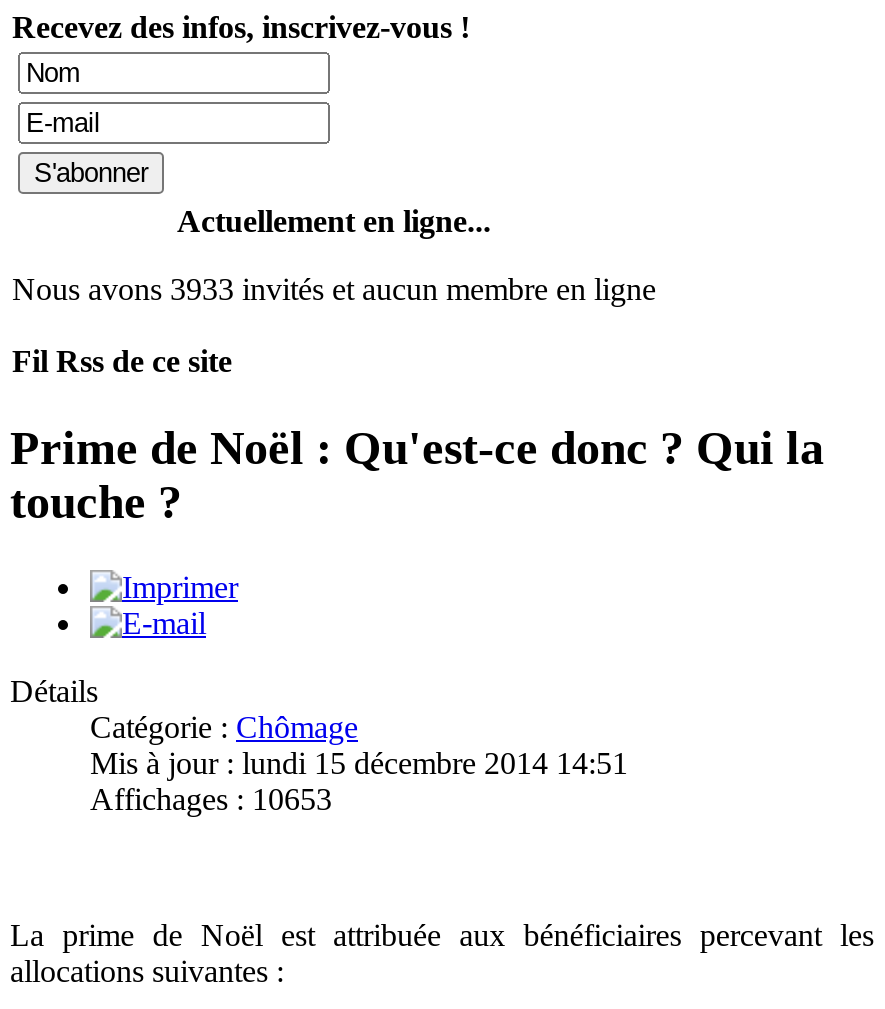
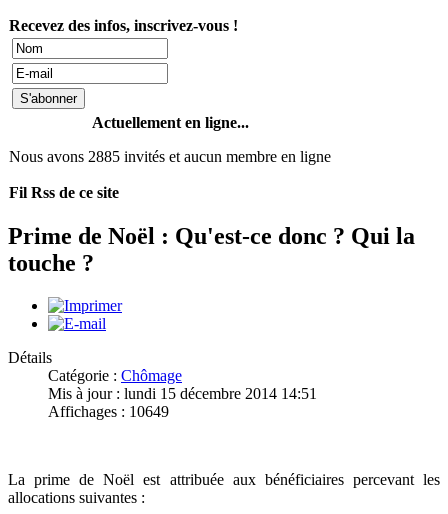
- Nous avons 3933 invités et aucun membre en ligne
+ Nous avons 2885 invités et aucun membre en ligne

- Affichages : 10653
+ Affichages : 10649
